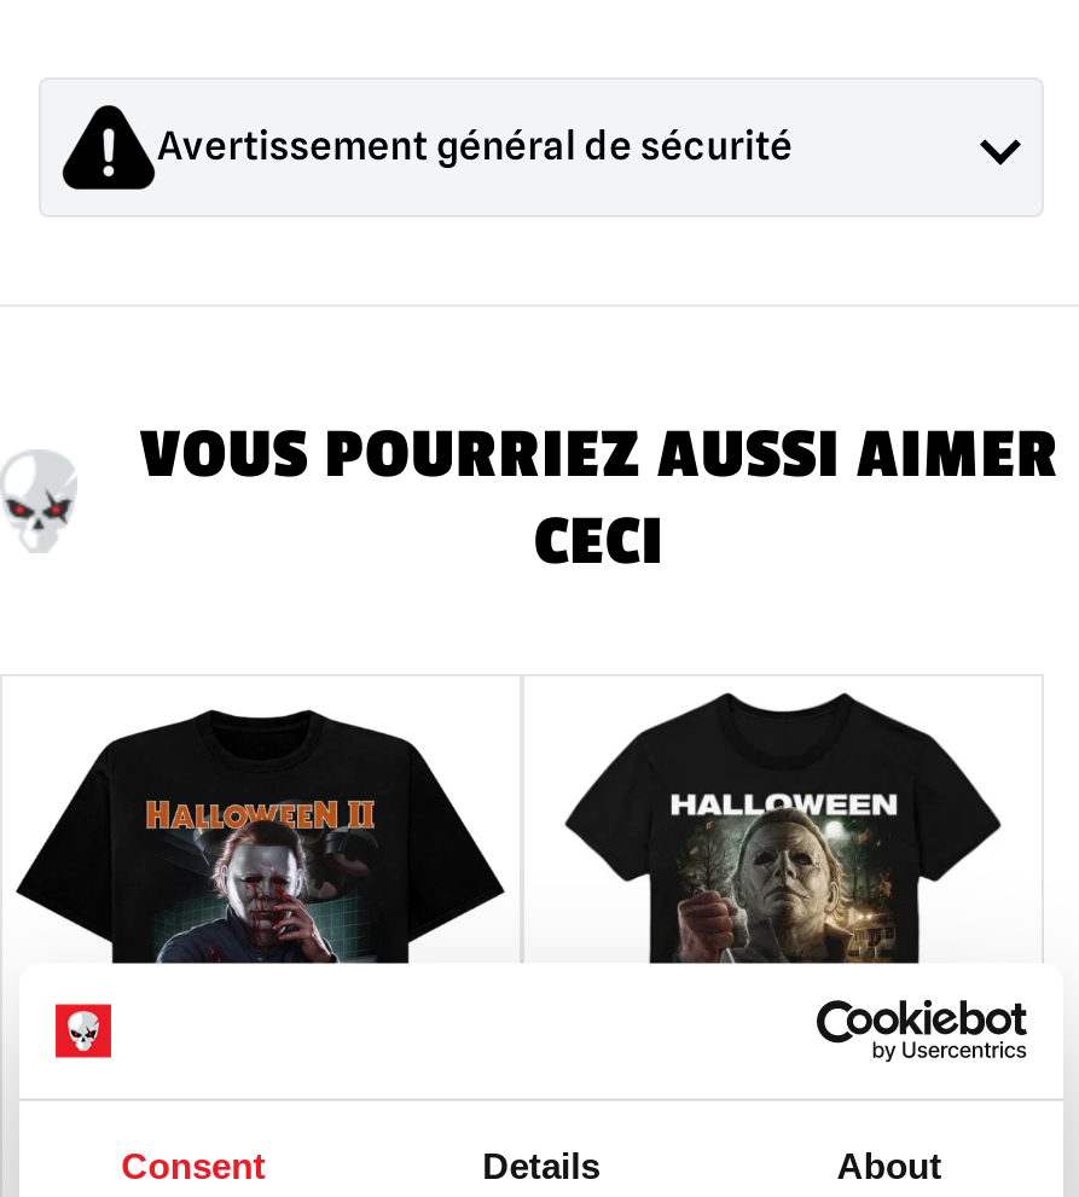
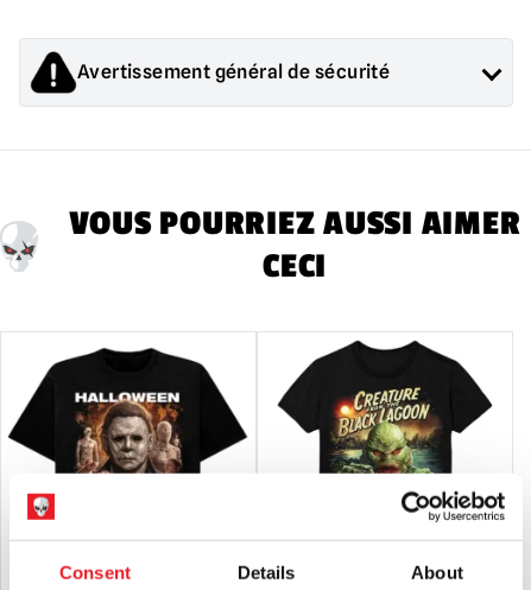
- [image]
+ [image]

- [image]
+ [image]
